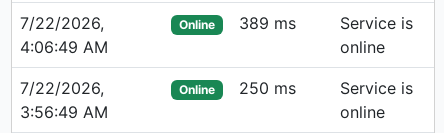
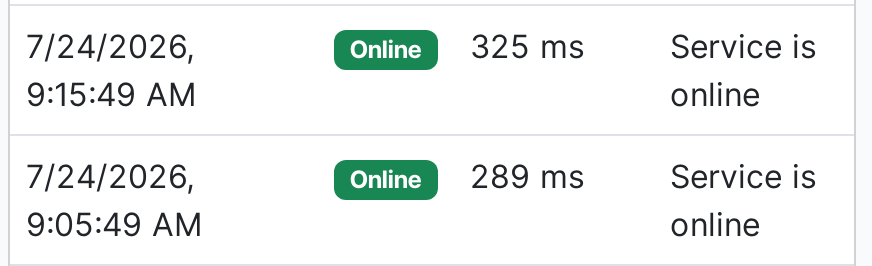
- 7/22/2026,
+ 7/24/2026,

- Online 389 ms
+ Online 325 ms

- 4:06:49 AM
+ 9:15:49 AM

- 7/22/2026,
+ 7/24/2026,

- Online 250 ms
+ Online 289 ms

- 3:56:49 AM
+ 9:05:49 AM
